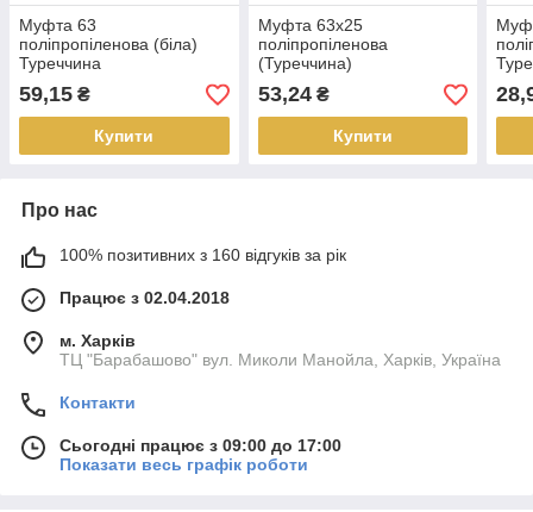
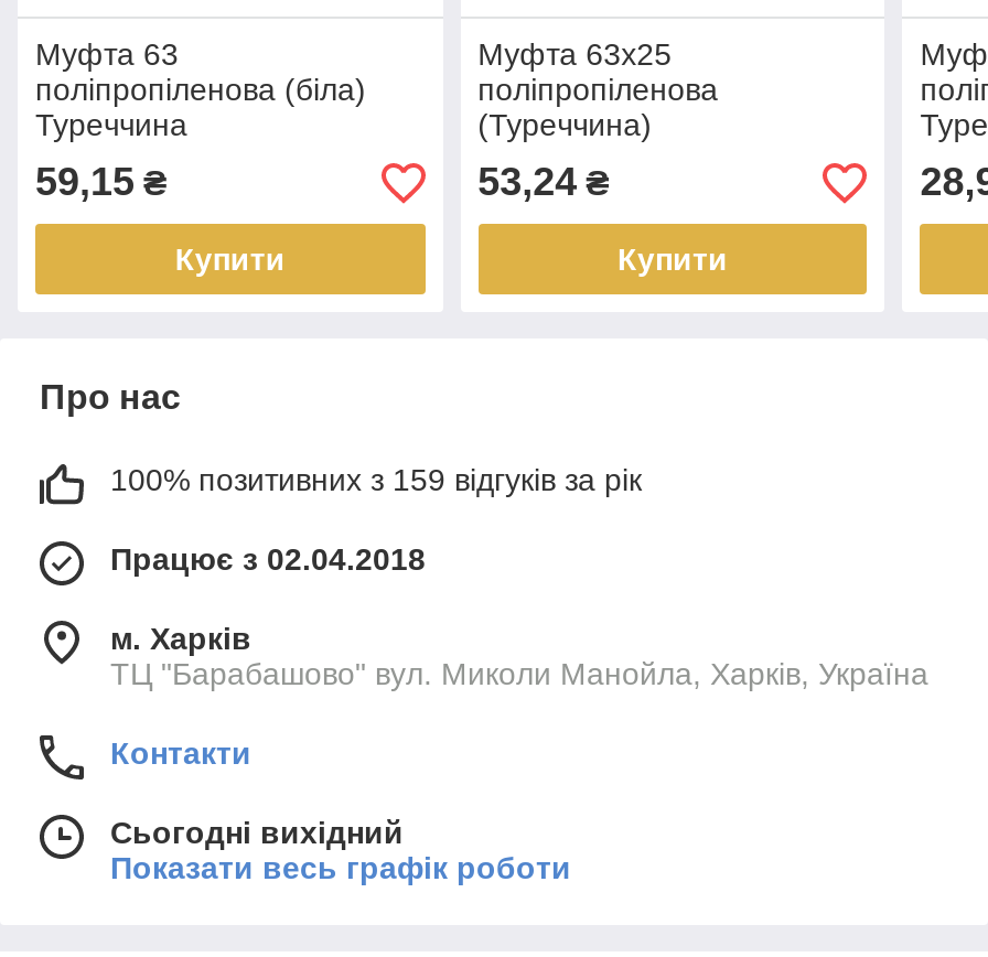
- 100% позитивних з 160 відгуків за рік
+ 100% позитивних з 159 відгуків за рік

- Сьогодні працює з 09:00 до 17:00
+ Сьогодні вихідний
